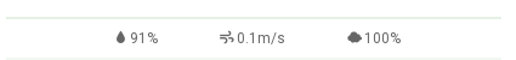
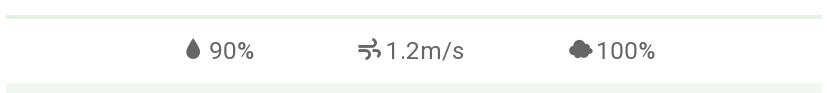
- 91%
- 0.1m/s
+ 90%
+ 1.2m/s
